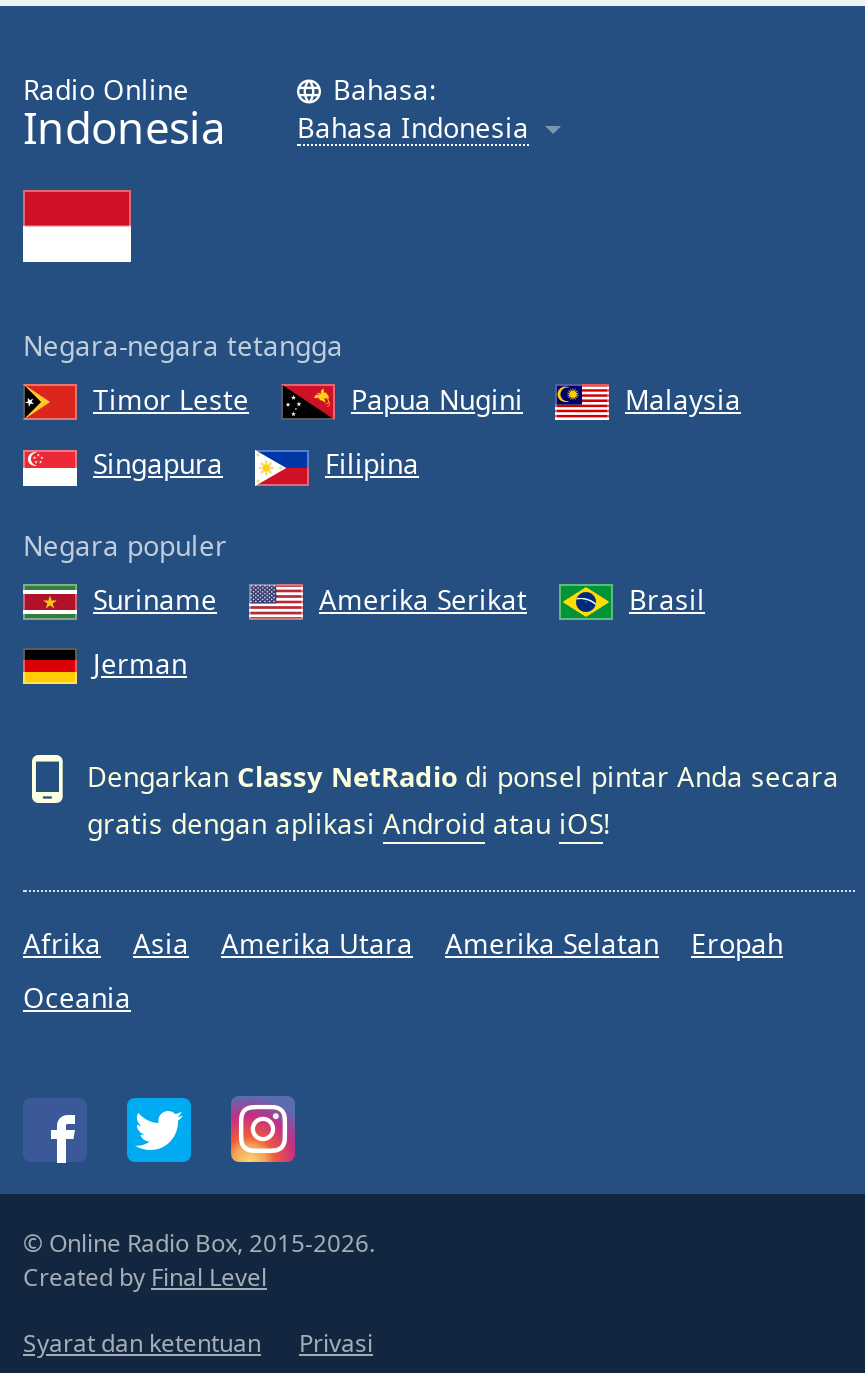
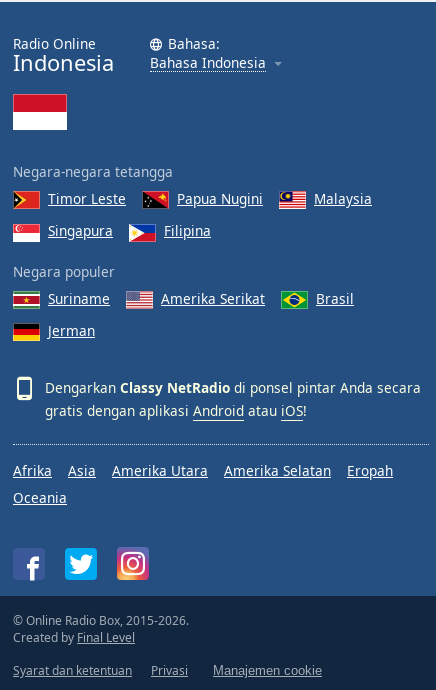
+ Manajemen cookie
